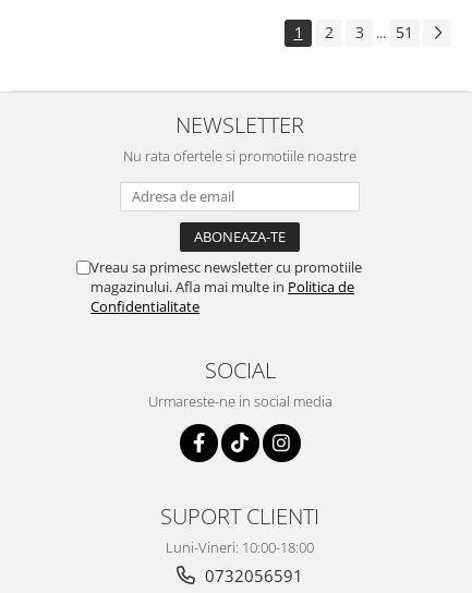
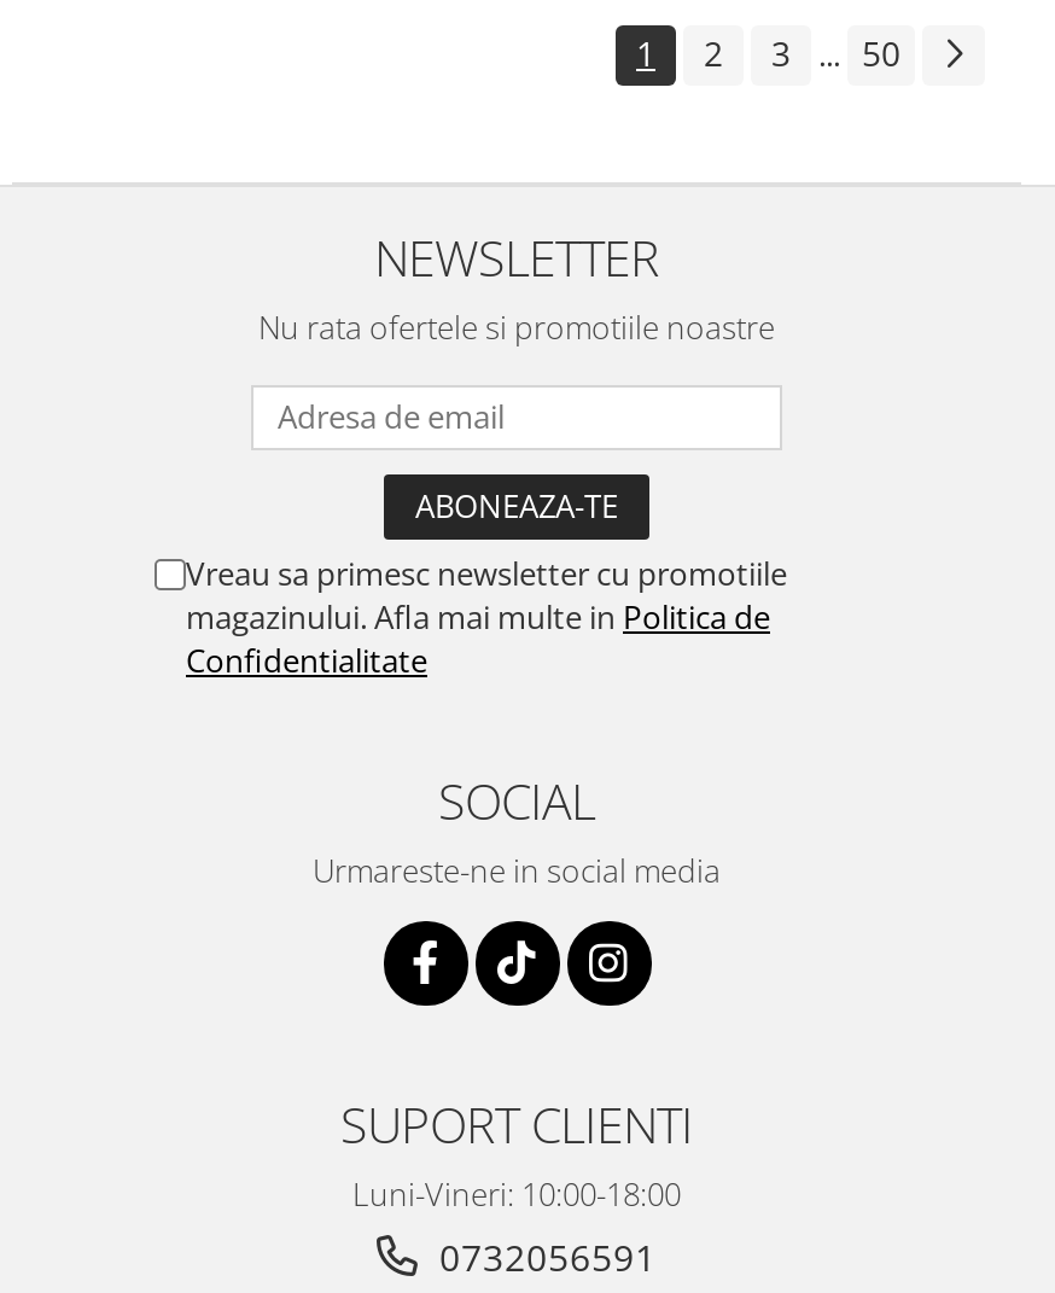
- 1 2 3 ... 51
+ 1 2 3 ... 50
